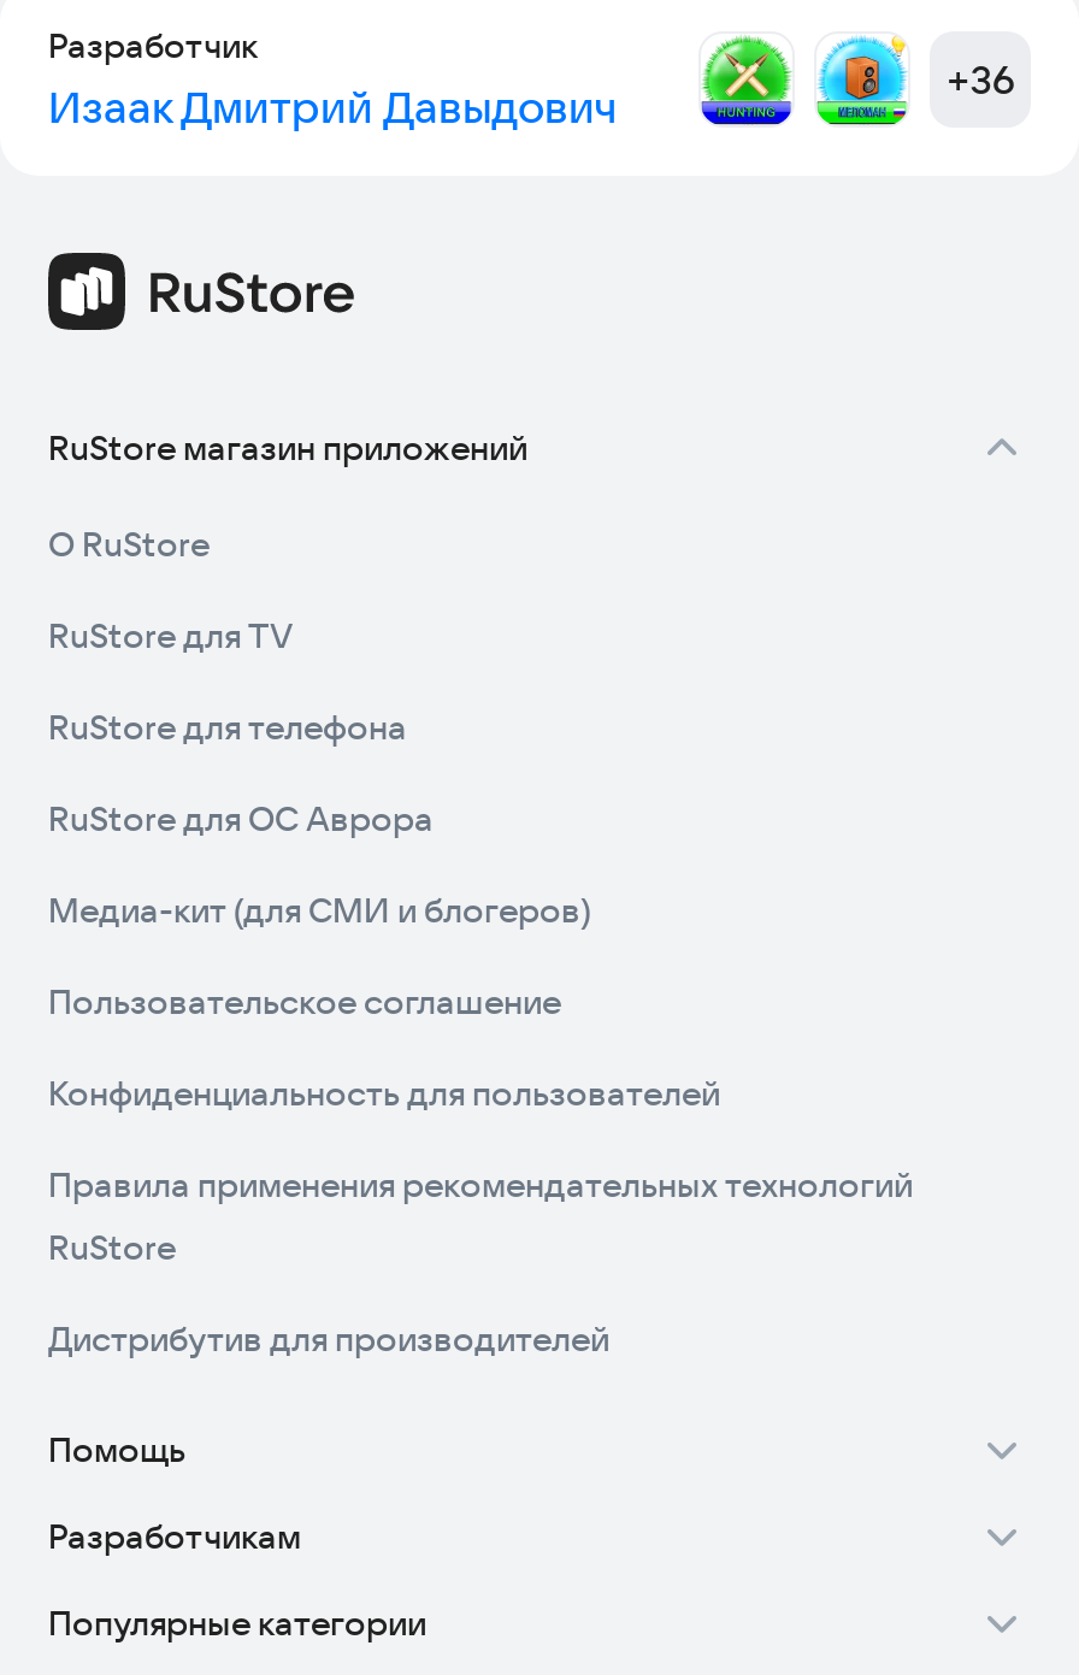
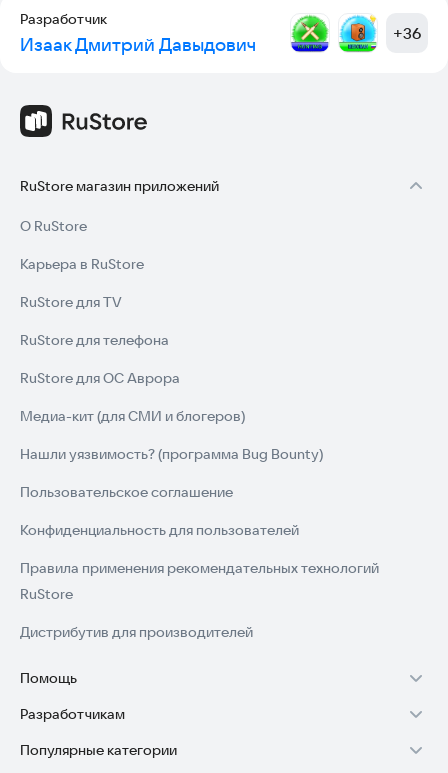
+ Карьера в RuStore

+ Нашли уязвимость? (программа Bug Bounty)
